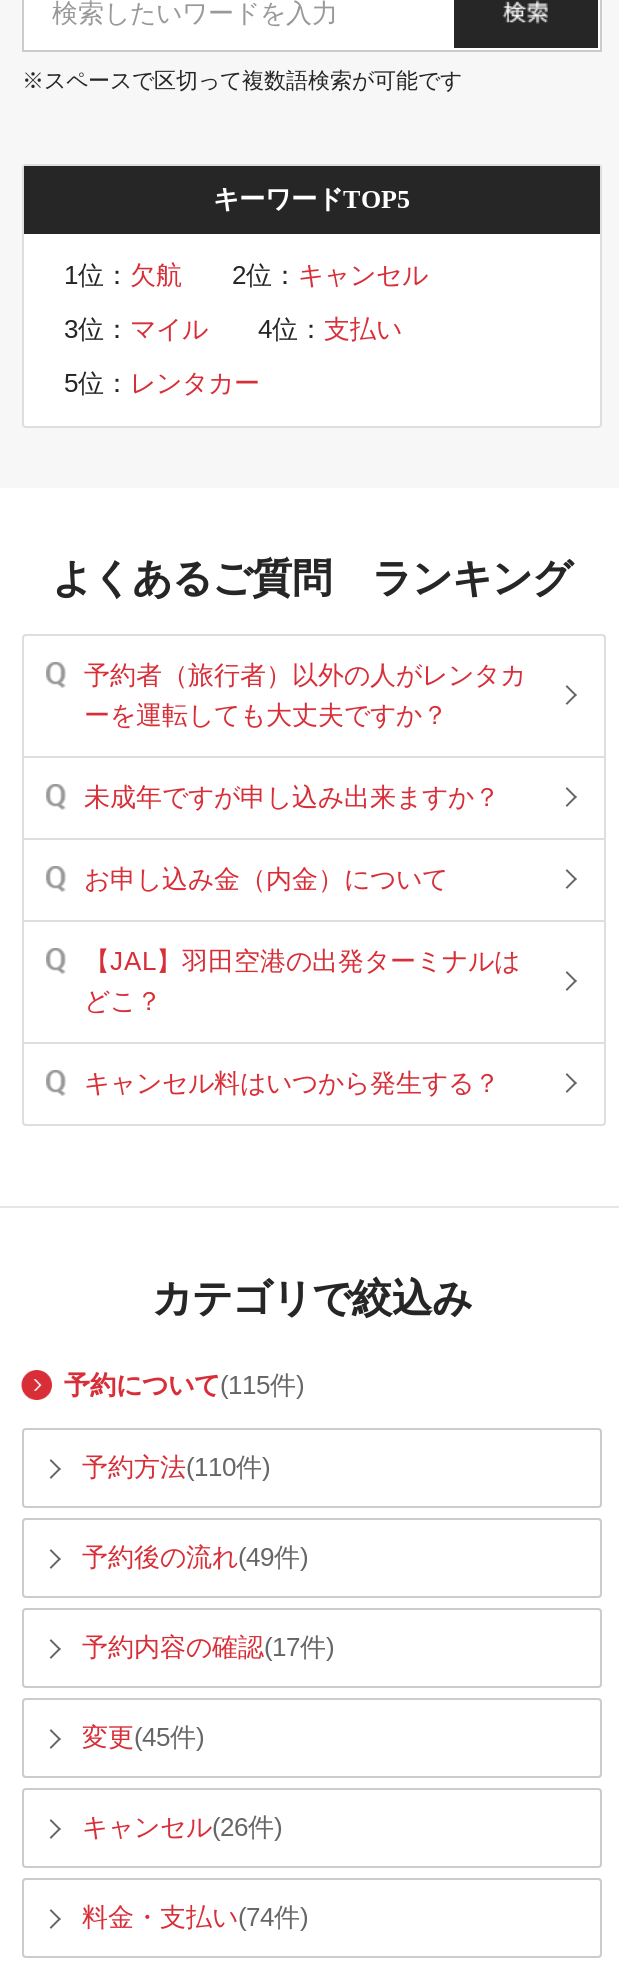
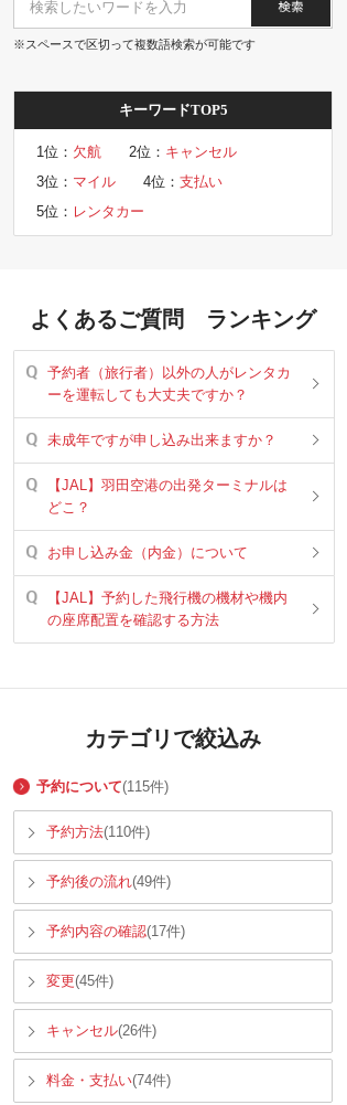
moved down: お申し込み金（内金）について

moved up: 【JAL】羽田空港の出発ターミナルは | どこ？

- キャンセル料はいつから発生する？
+ 【JAL】予約した飛行機の機材や機内
+ の座席配置を確認する方法
